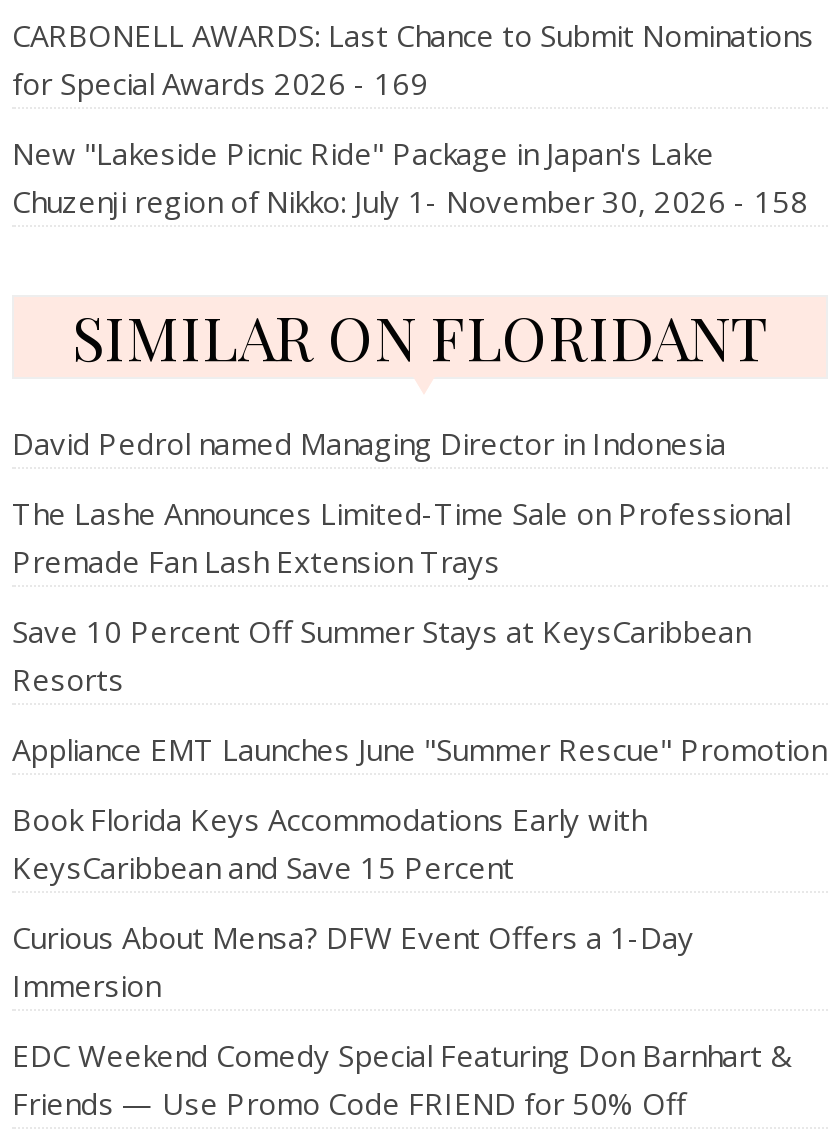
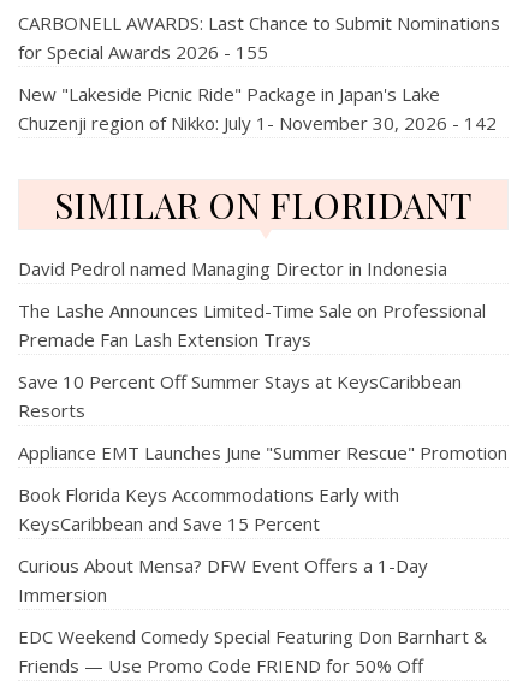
- for Special Awards 2026 - 169
+ for Special Awards 2026 - 155

- Chuzenji region of Nikko: July 1- November 30, 2026 - 158
+ Chuzenji region of Nikko: July 1- November 30, 2026 - 142
